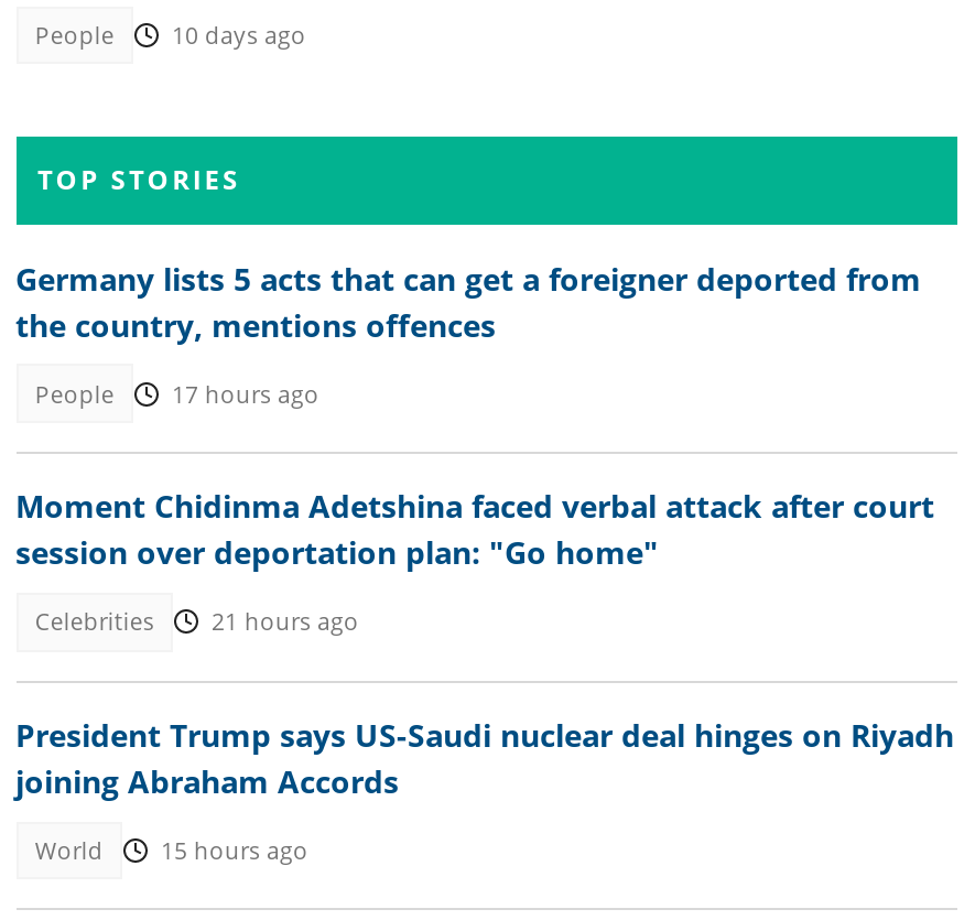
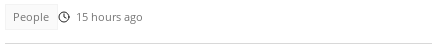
- 10 days ago

- TOP STORIES
- Germany lists 5 acts that can get a foreigner deported from
- the country, mentions offences
- People
- 17 hours ago
- Moment Chidinma Adetshina faced verbal attack after court
- session over deportation plan: "Go home"
- Celebrities
- 21 hours ago
- President Trump says US-Saudi nuclear deal hinges on Riyadh
- joining Abraham Accords
- World
